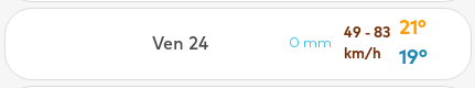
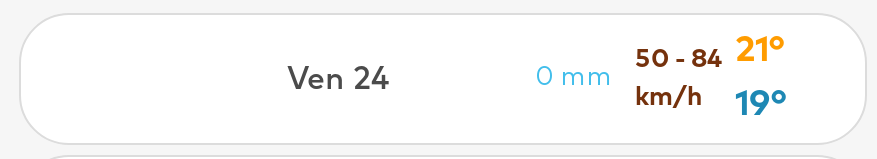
- 49 - 83 21°
+ 50 - 84 21°
